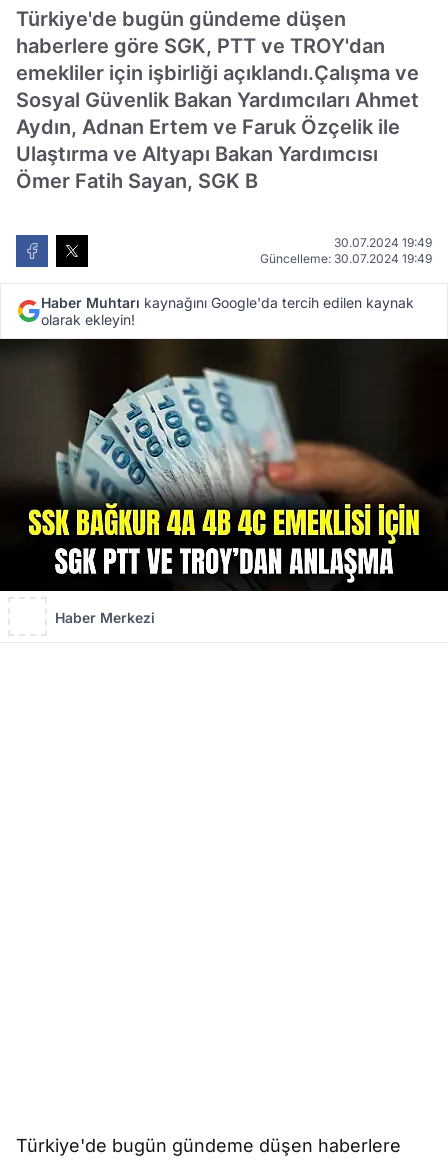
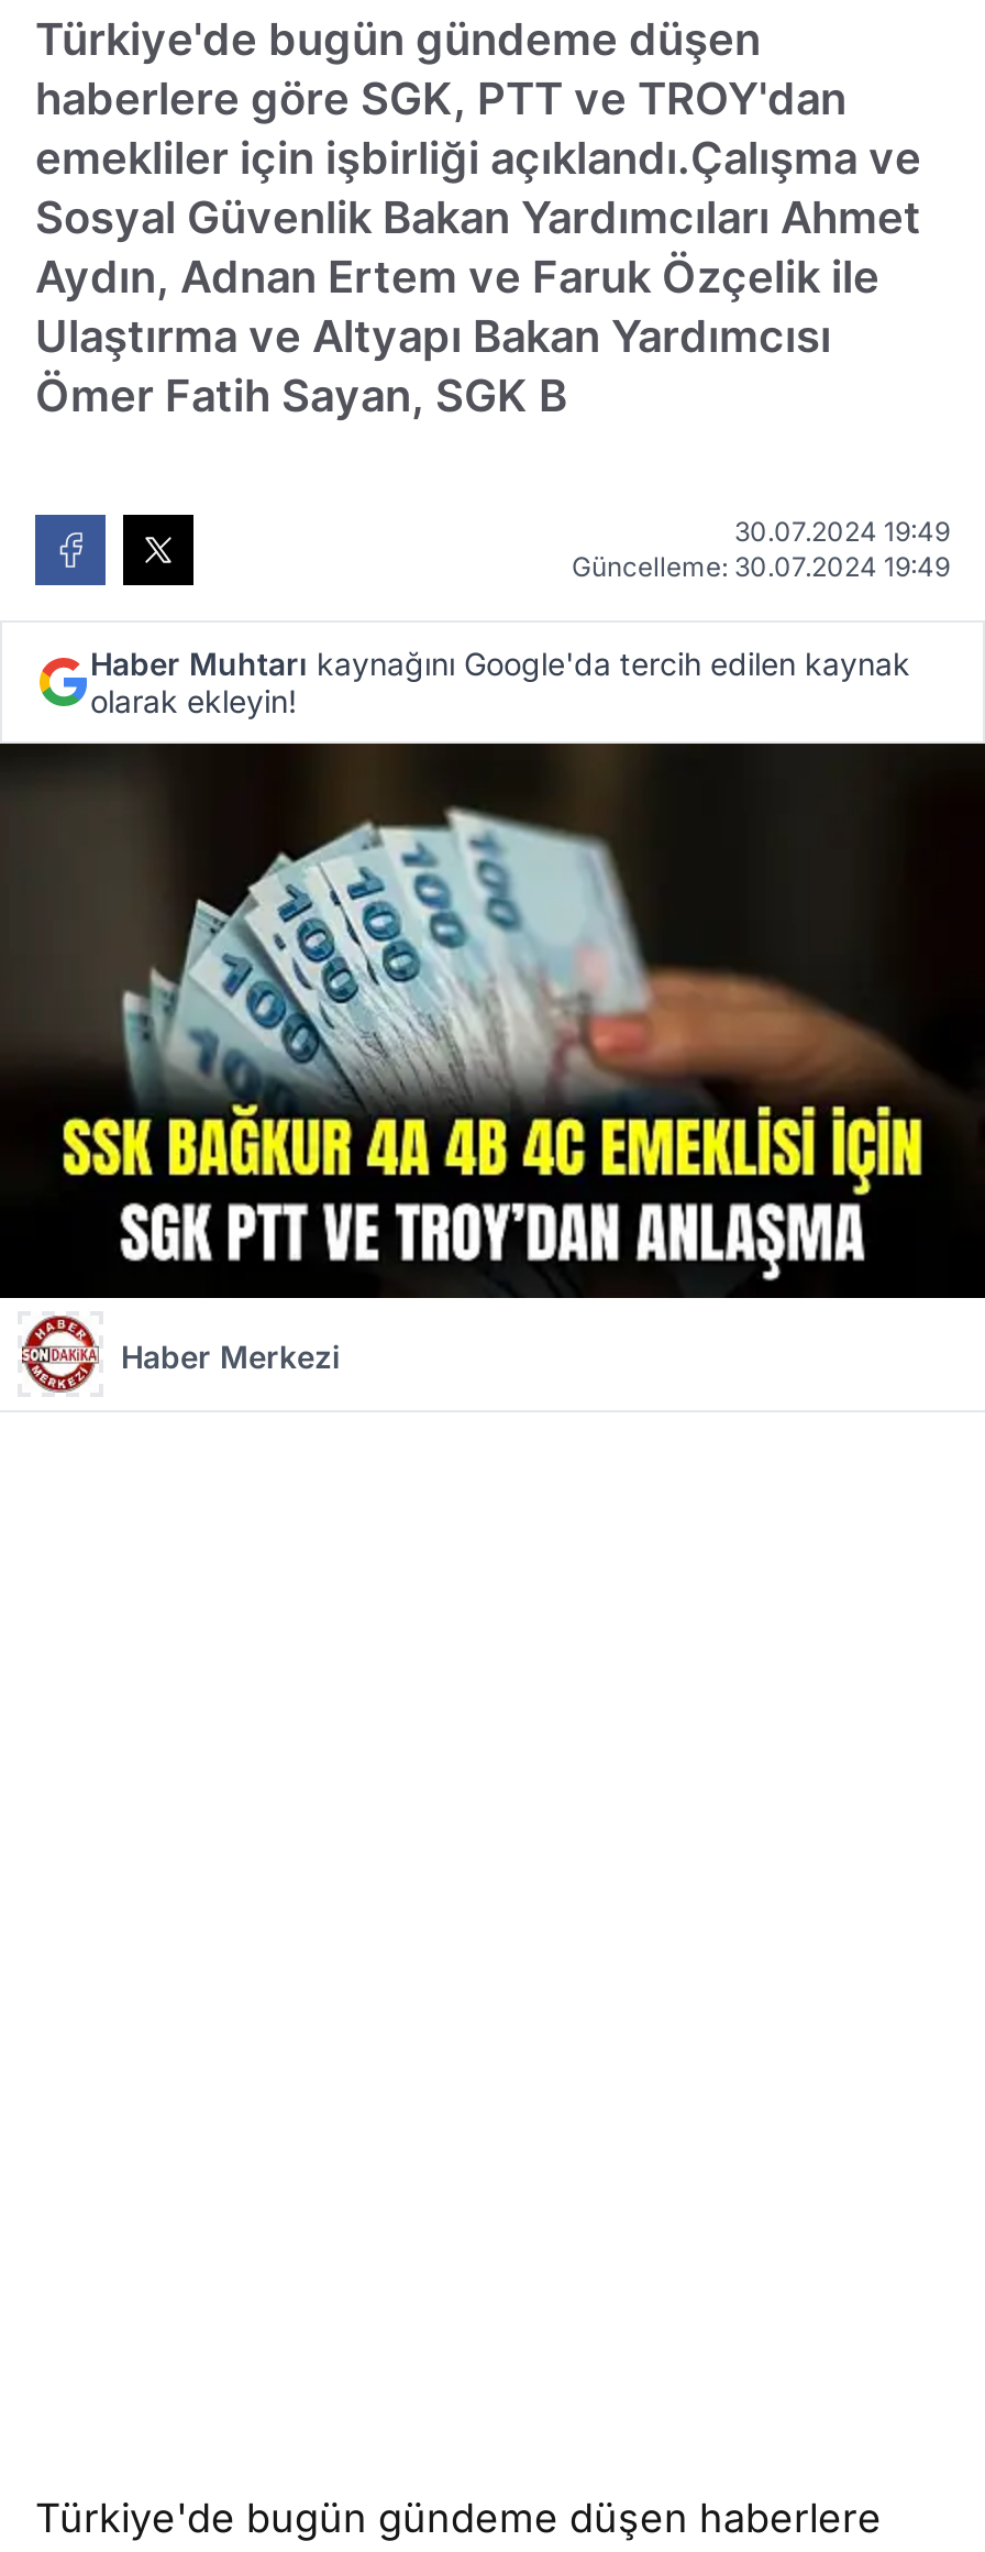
+ [image]
